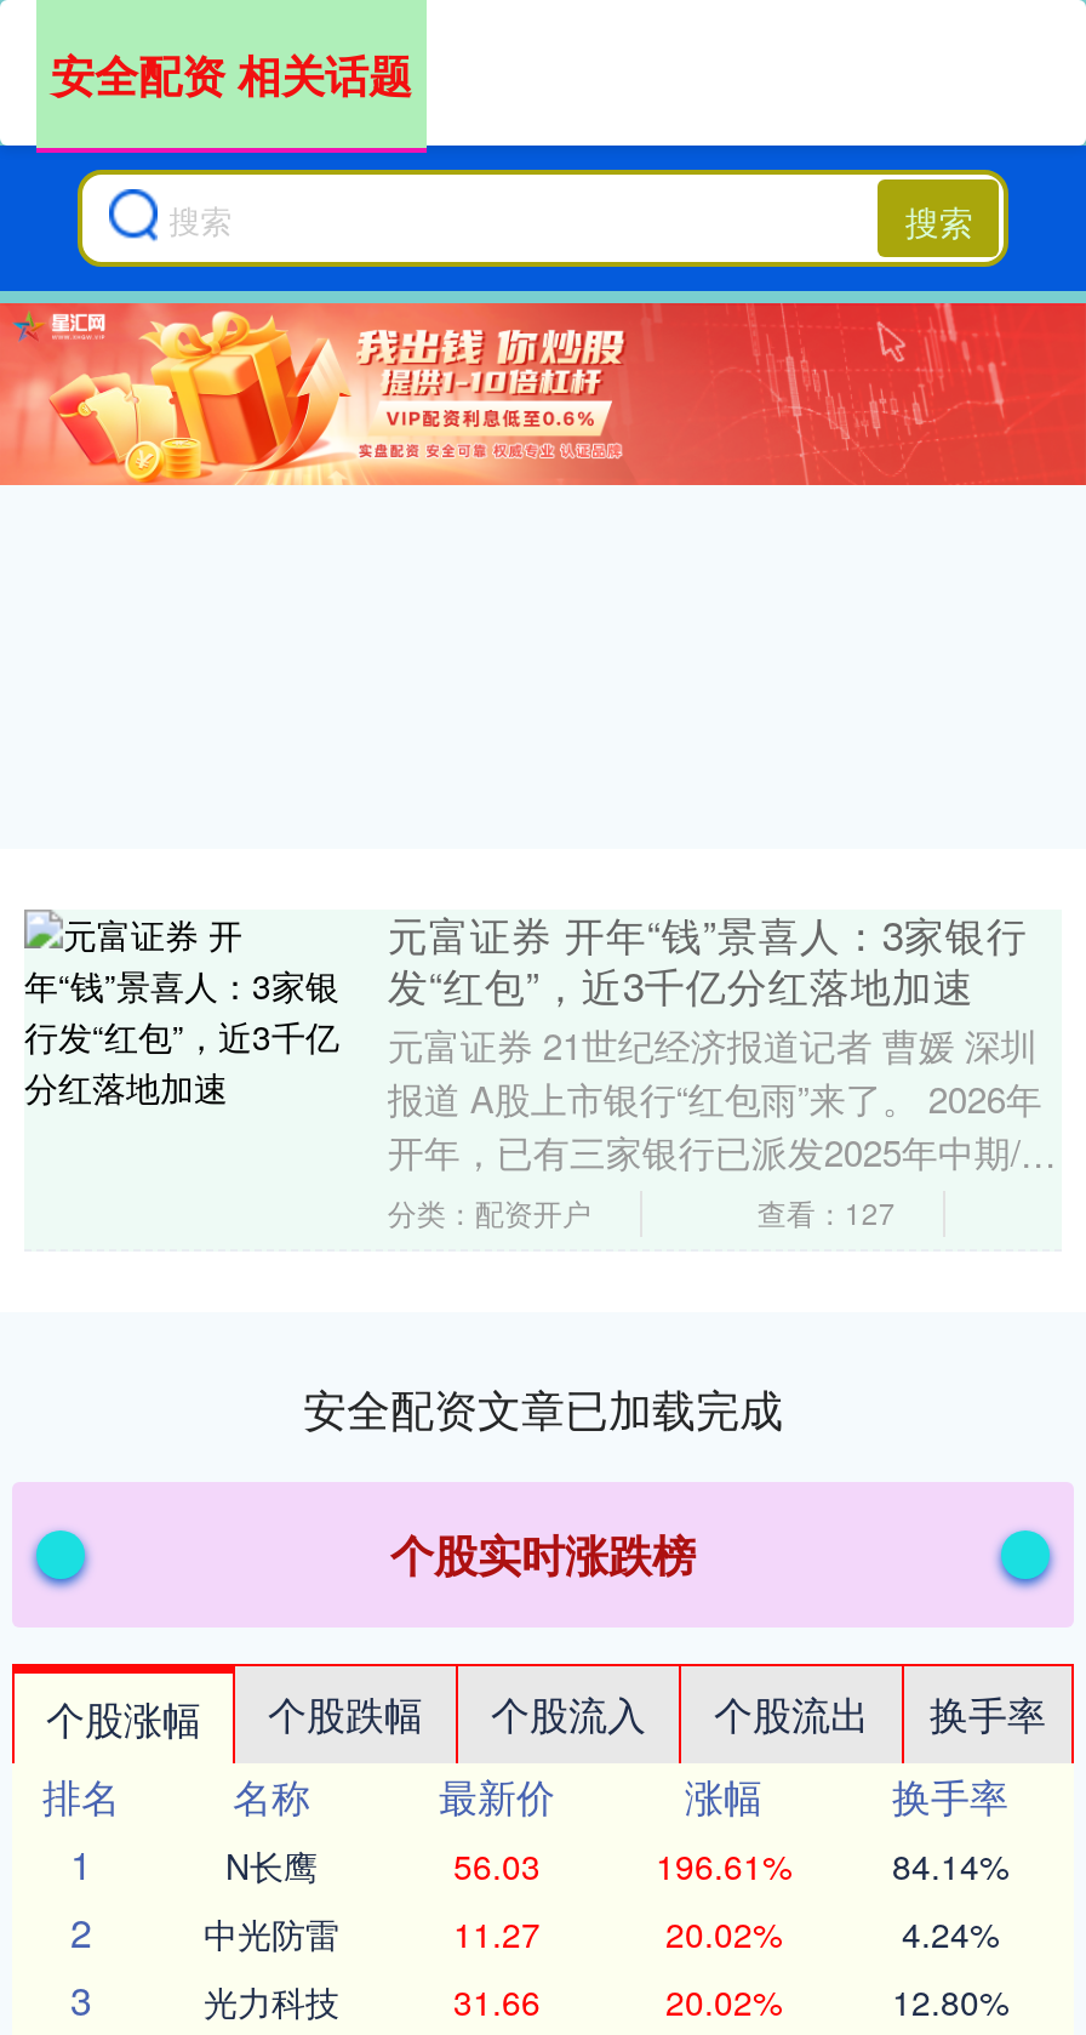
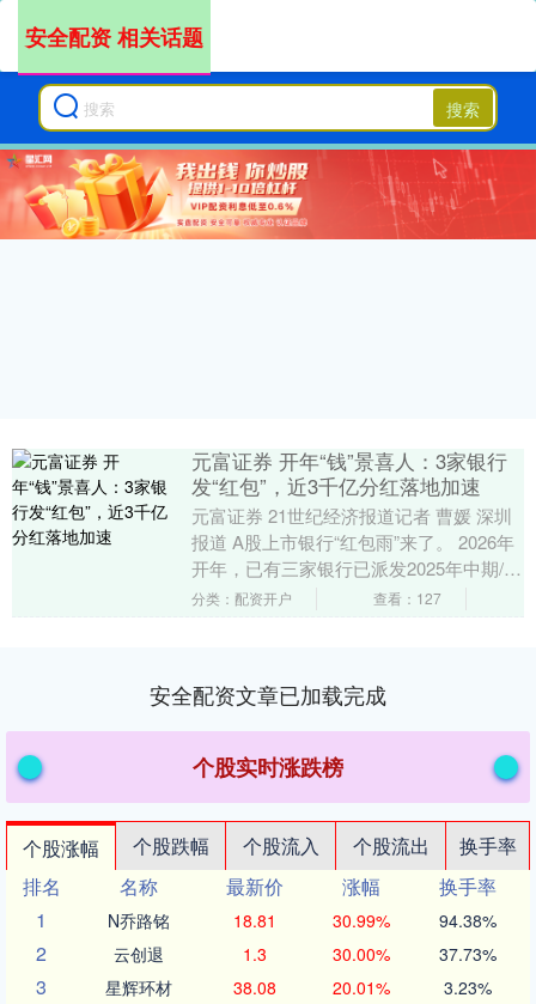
- N长鹰
- 56.03
- 196.61%
- 84.14%
+ N乔路铭
+ 18.81
+ 30.99%
+ 94.38%

- 中光防雷
- 11.27
- 20.02%
- 4.24%
+ 云创退
+ 1.3
+ 30.00%
+ 37.73%

- 光力科技
- 31.66
- 20.02%
- 12.80%
+ 星辉环材
+ 38.08
+ 20.01%
+ 3.23%
